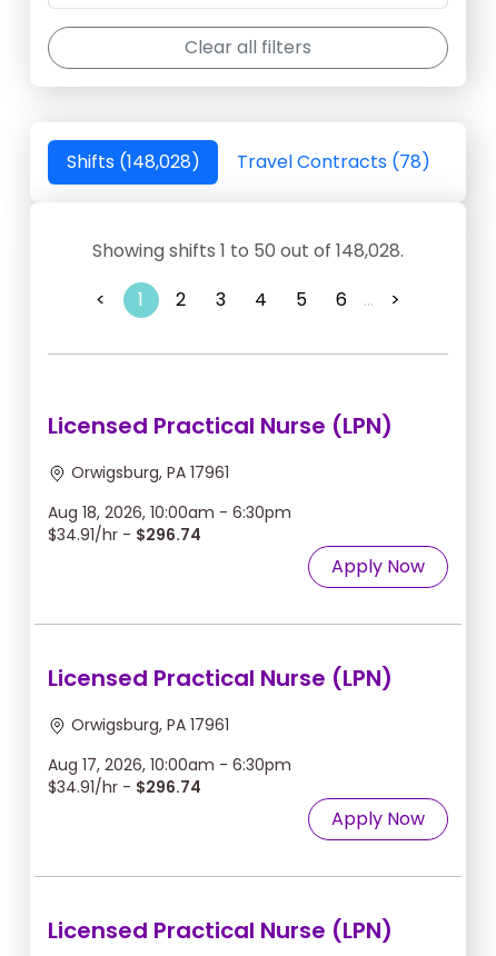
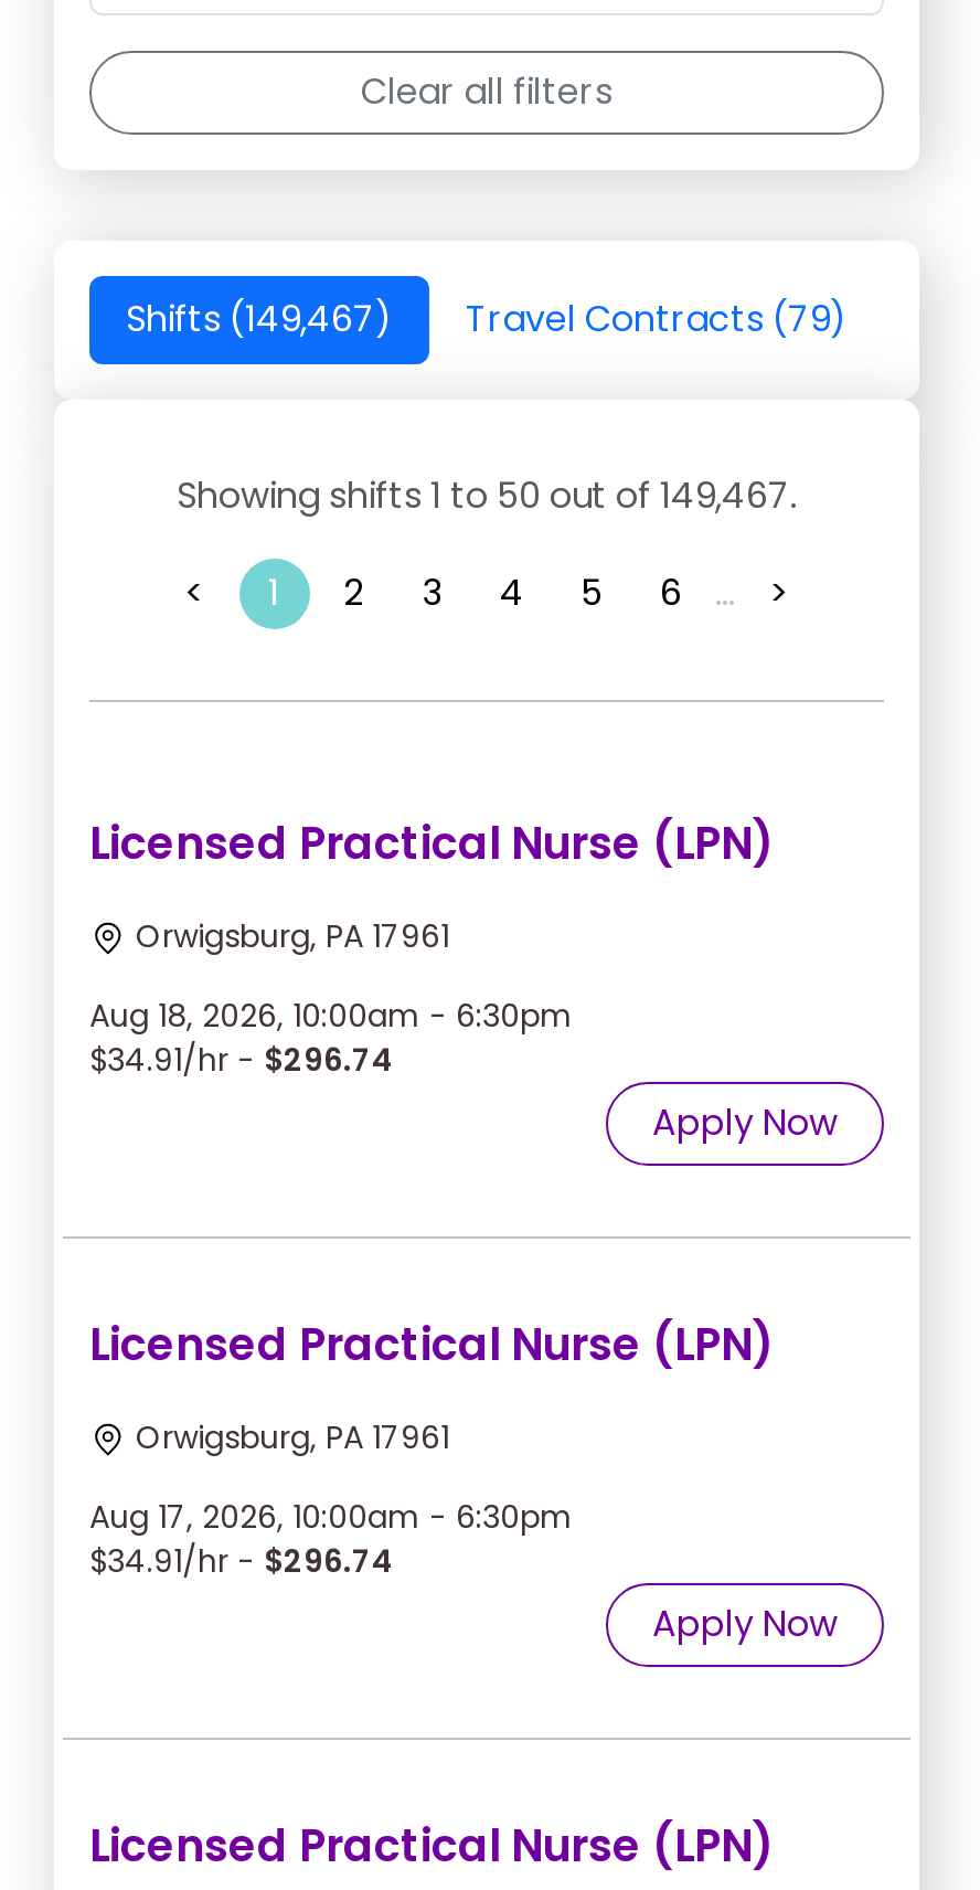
- Shifts (148,028)
+ Shifts (149,467)

- Travel Contracts (78)
+ Travel Contracts (79)

- Showing shifts 1 to 50 out of 148,028.
+ Showing shifts 1 to 50 out of 149,467.
